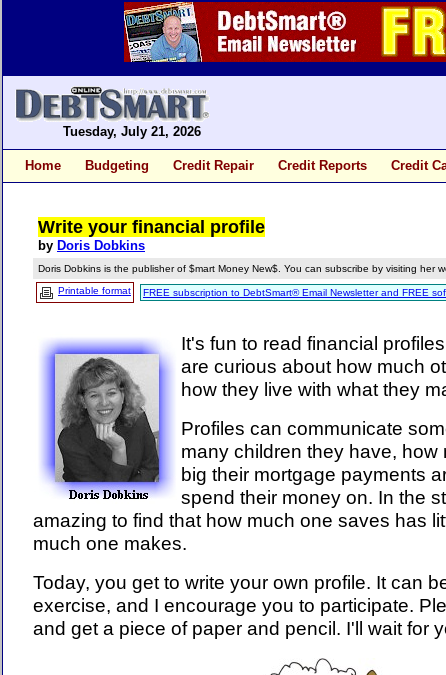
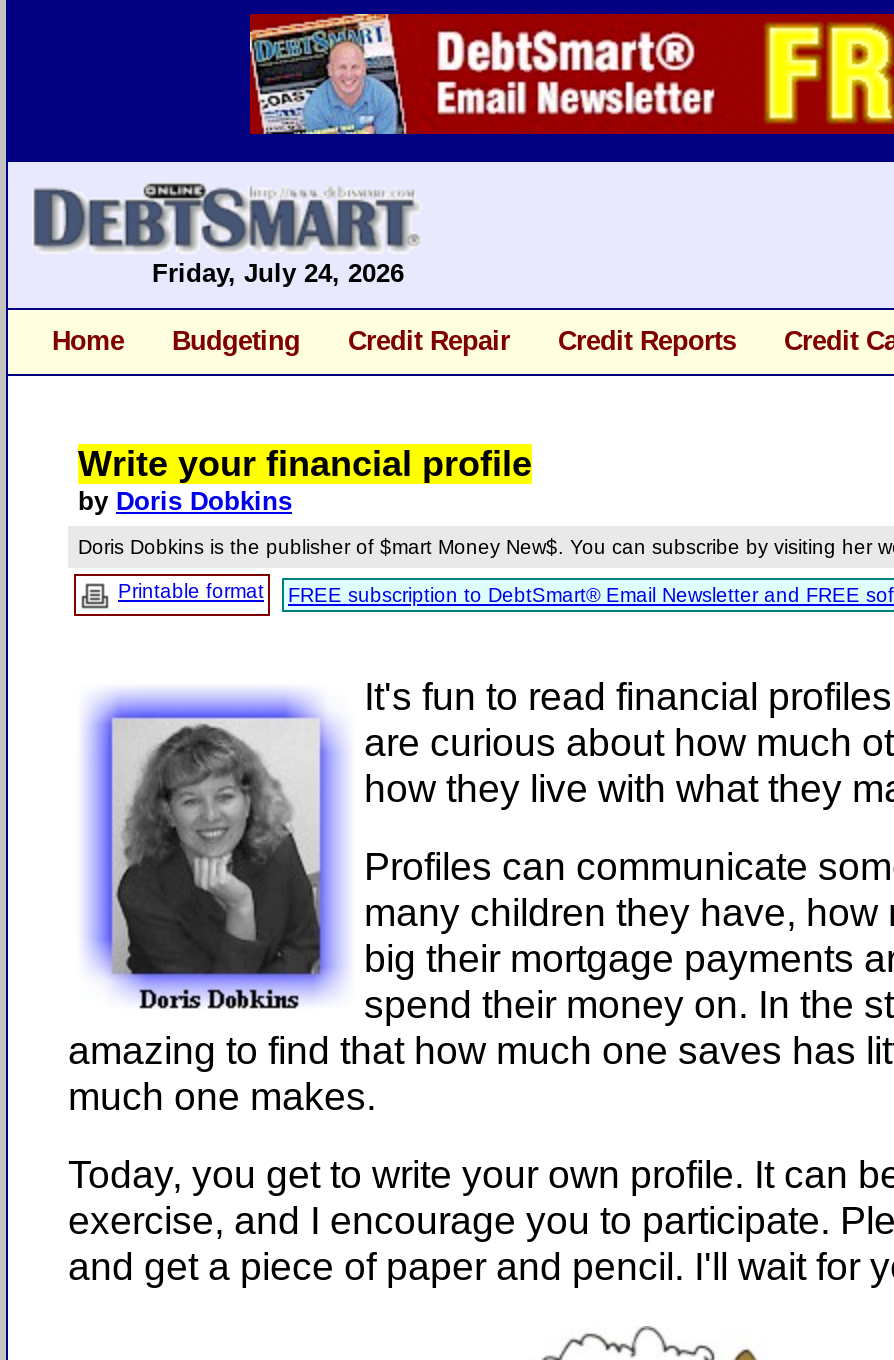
- Tuesday, July 21, 2026
+ Friday, July 24, 2026
